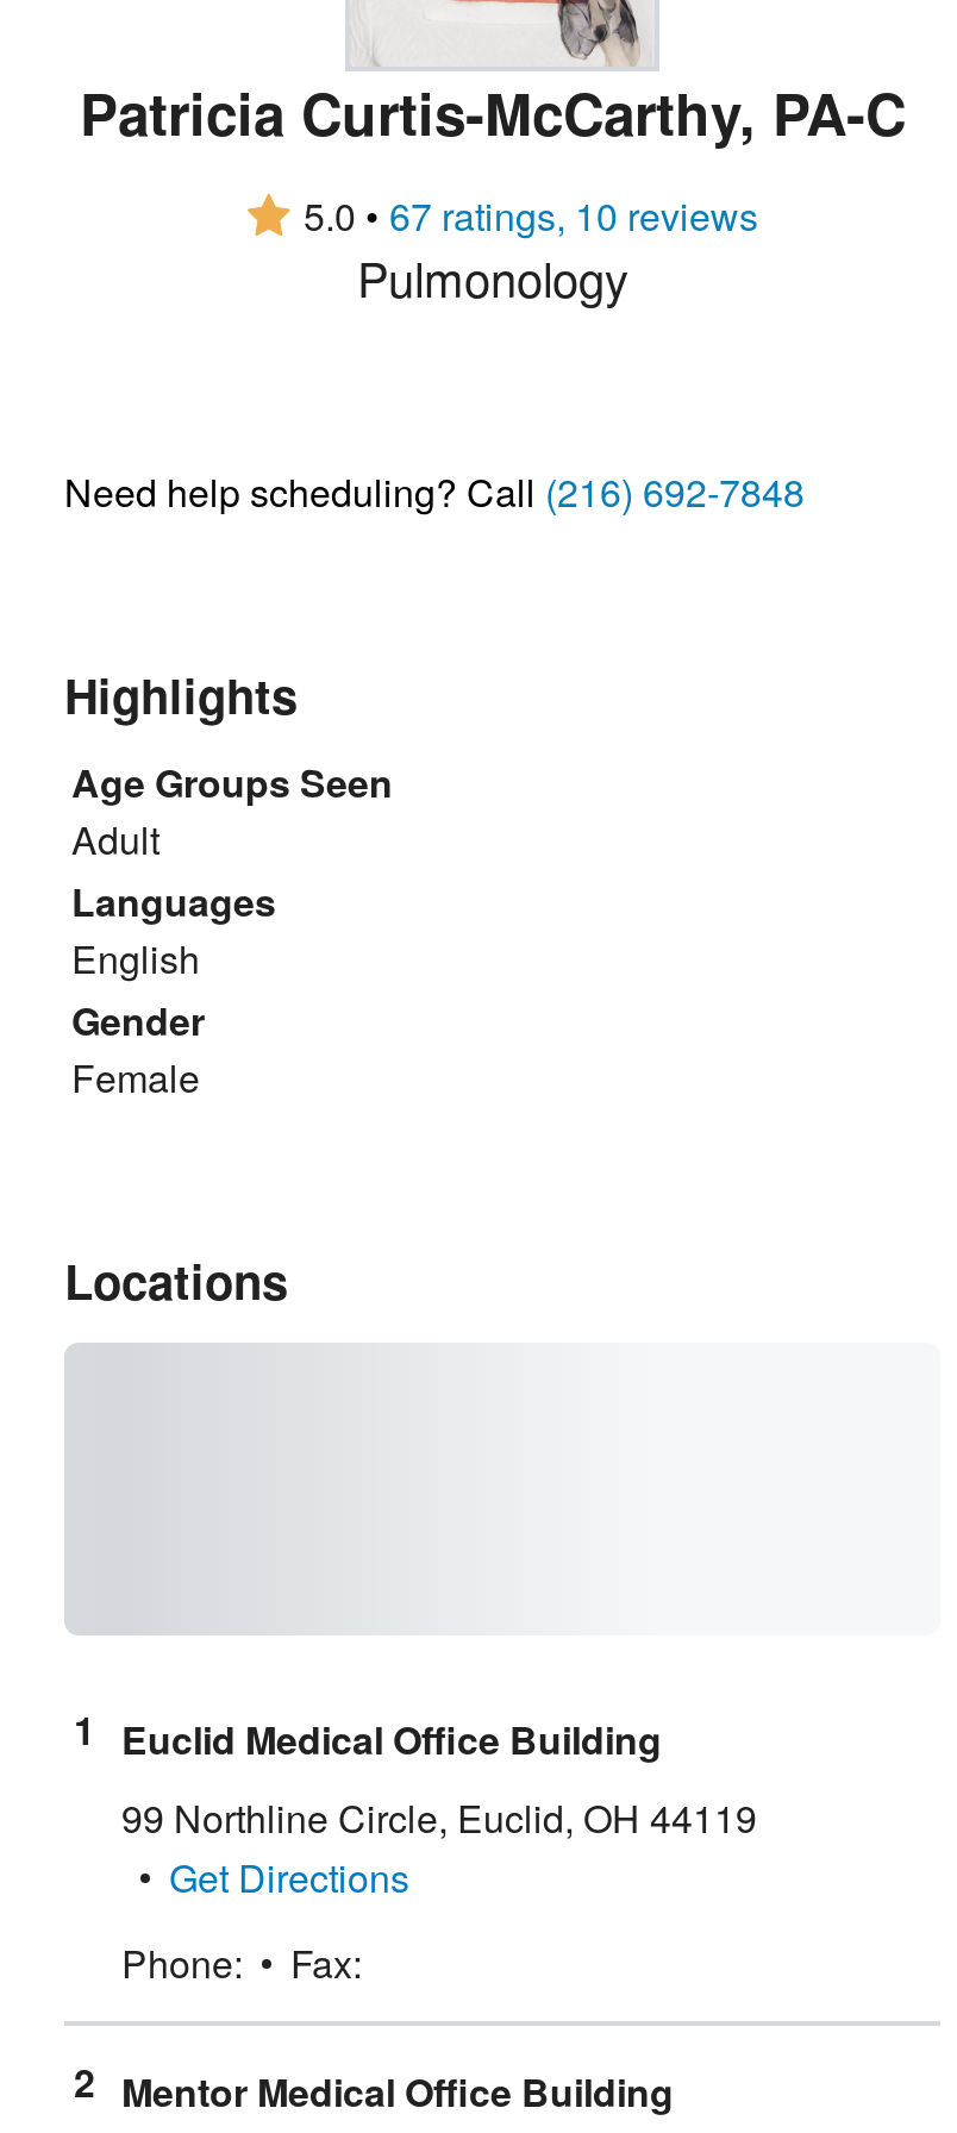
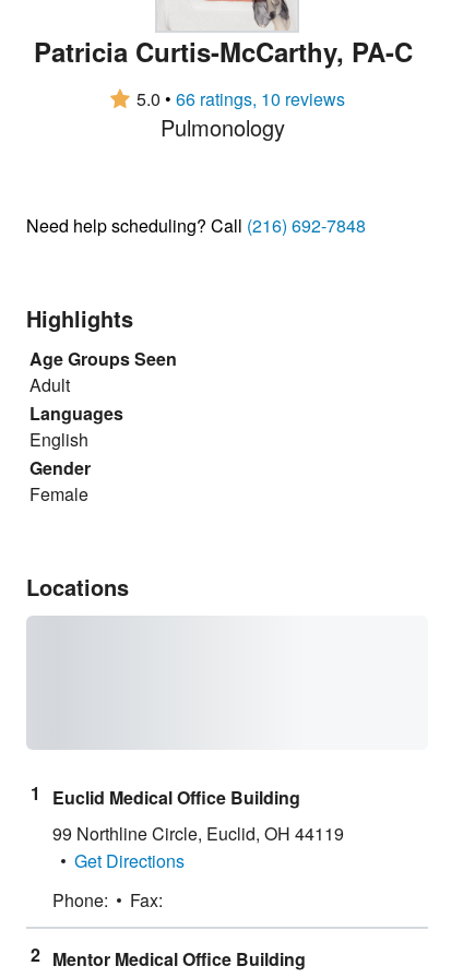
- 5.0 • 67 ratings, 10 reviews
+ 5.0 • 66 ratings, 10 reviews
